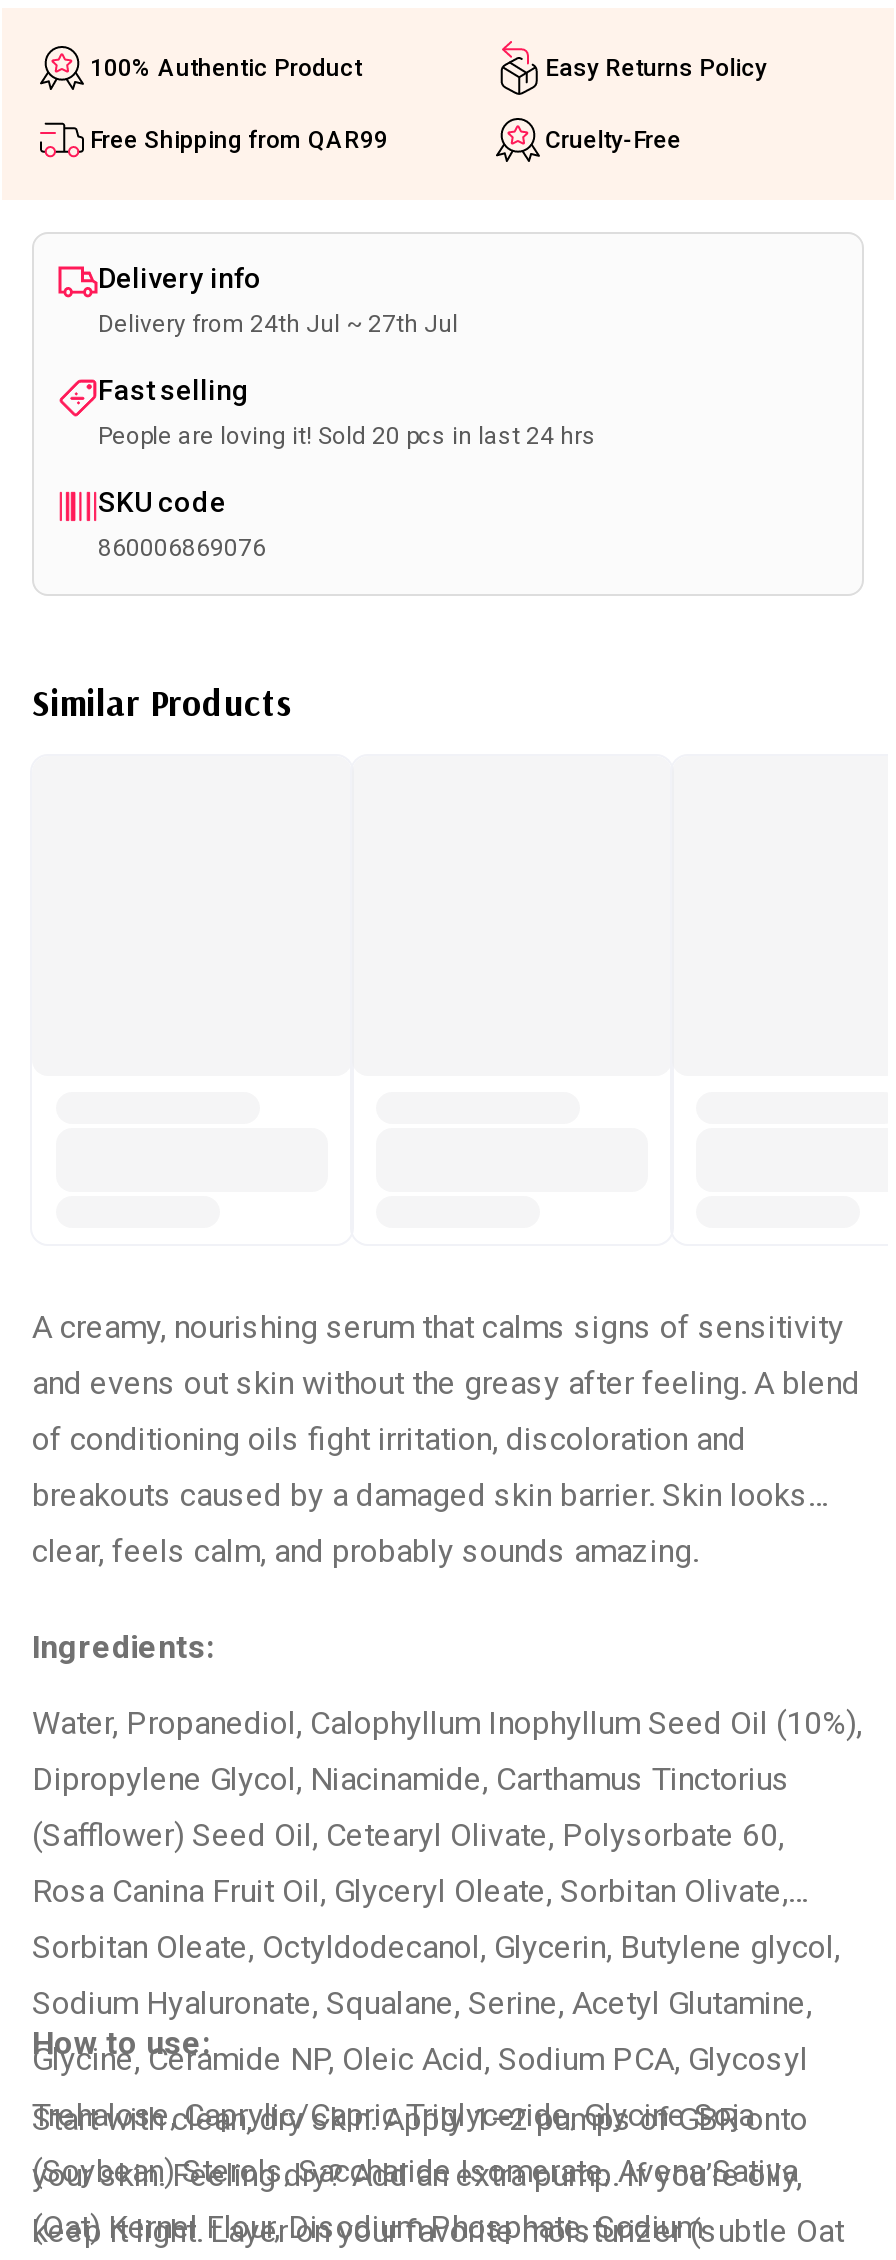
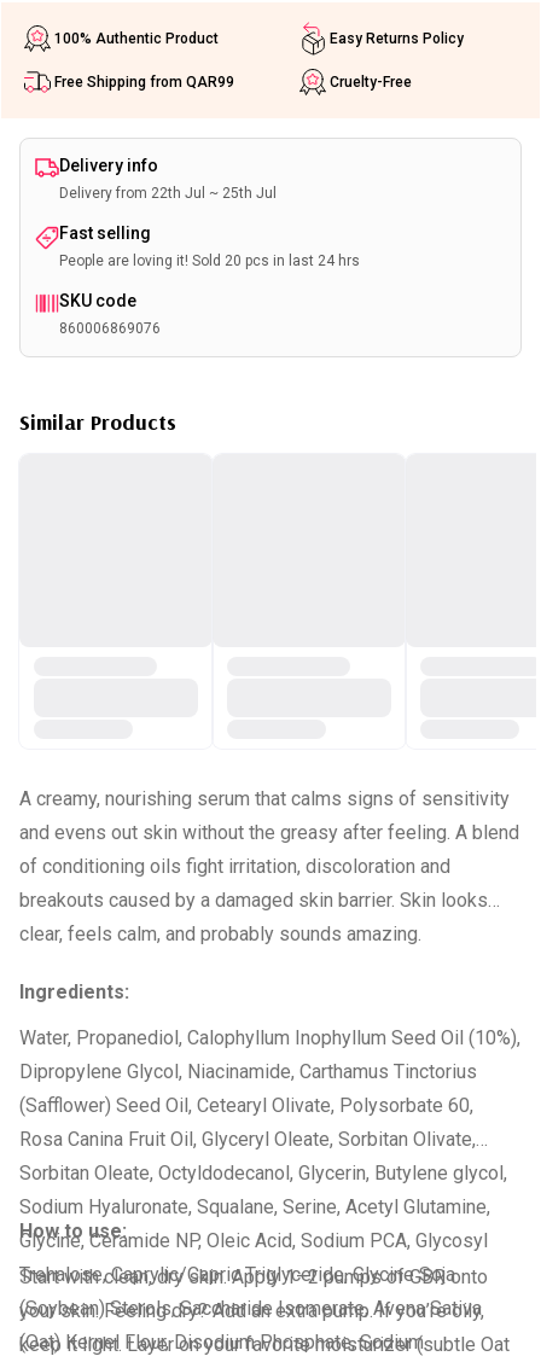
- Delivery from 24th Jul ~ 27th Jul
+ Delivery from 22th Jul ~ 25th Jul
